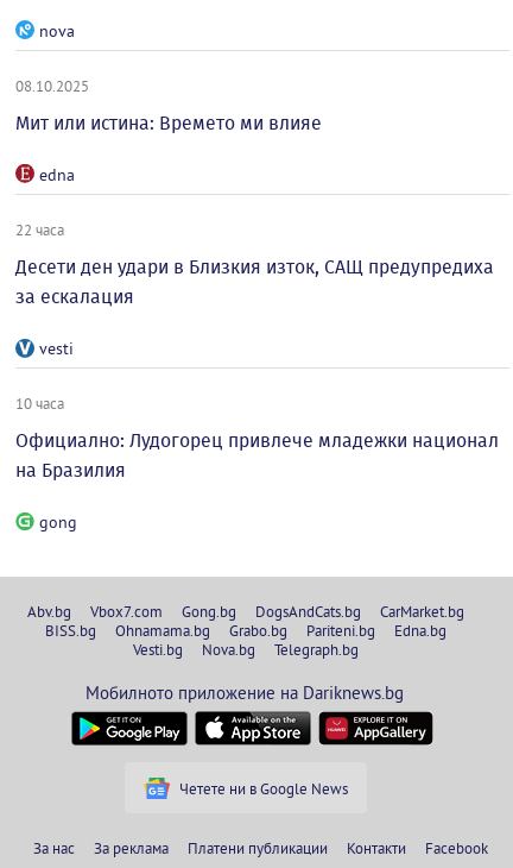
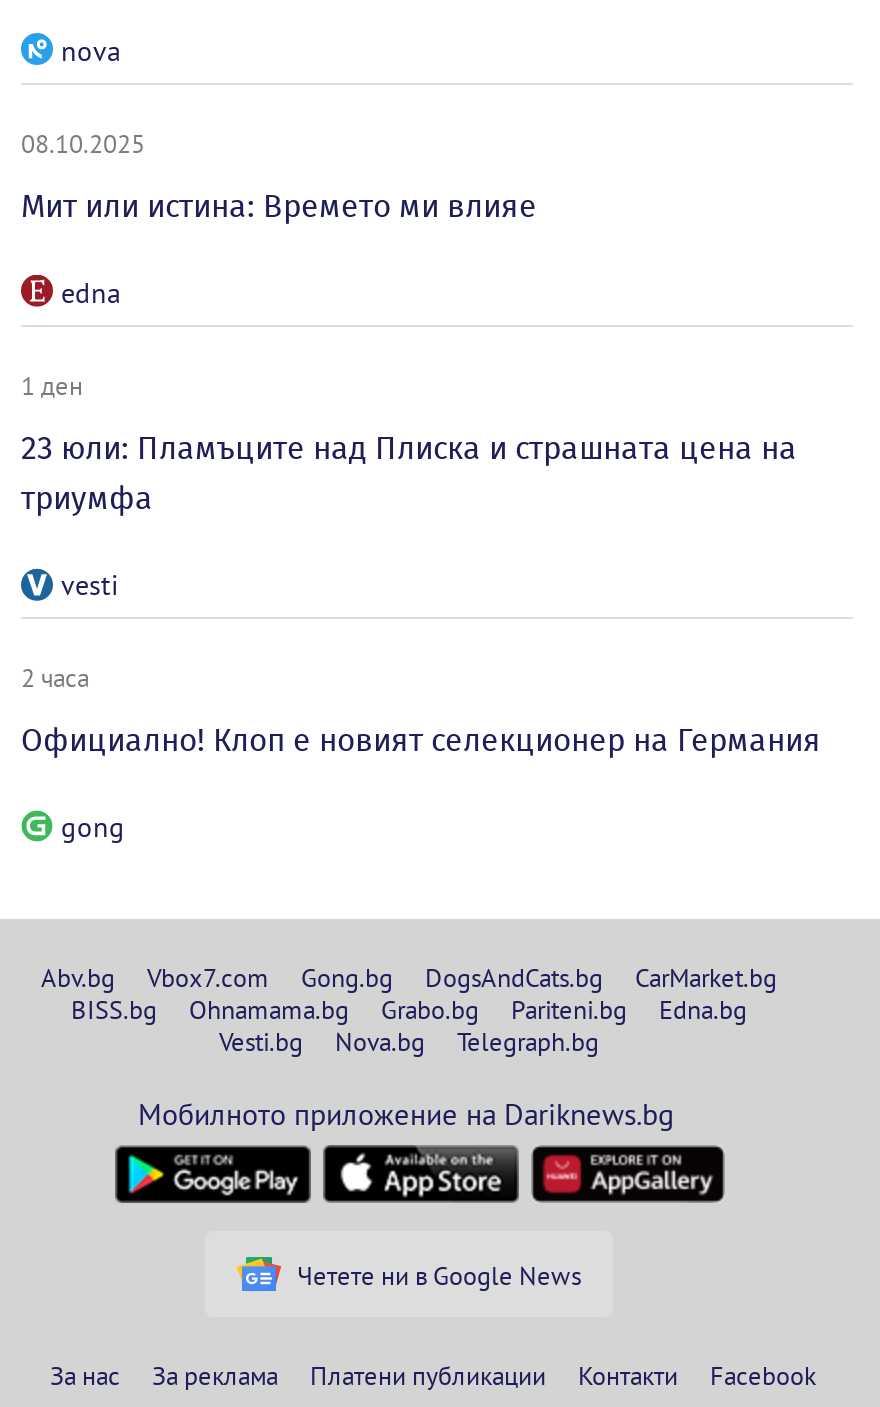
- 22 часа
+ 1 ден

- Десети ден удари в Близкия изток, САЩ предупредиха
- за ескалация
+ 23 юли: Пламъците над Плиска и страшната цена на
+ триумфа

- 10 часа
+ 2 часа

- Официално: Лудогорец привлече младежки национал
- на Бразилия
+ Официално! Клоп е новият селекционер на Германия
